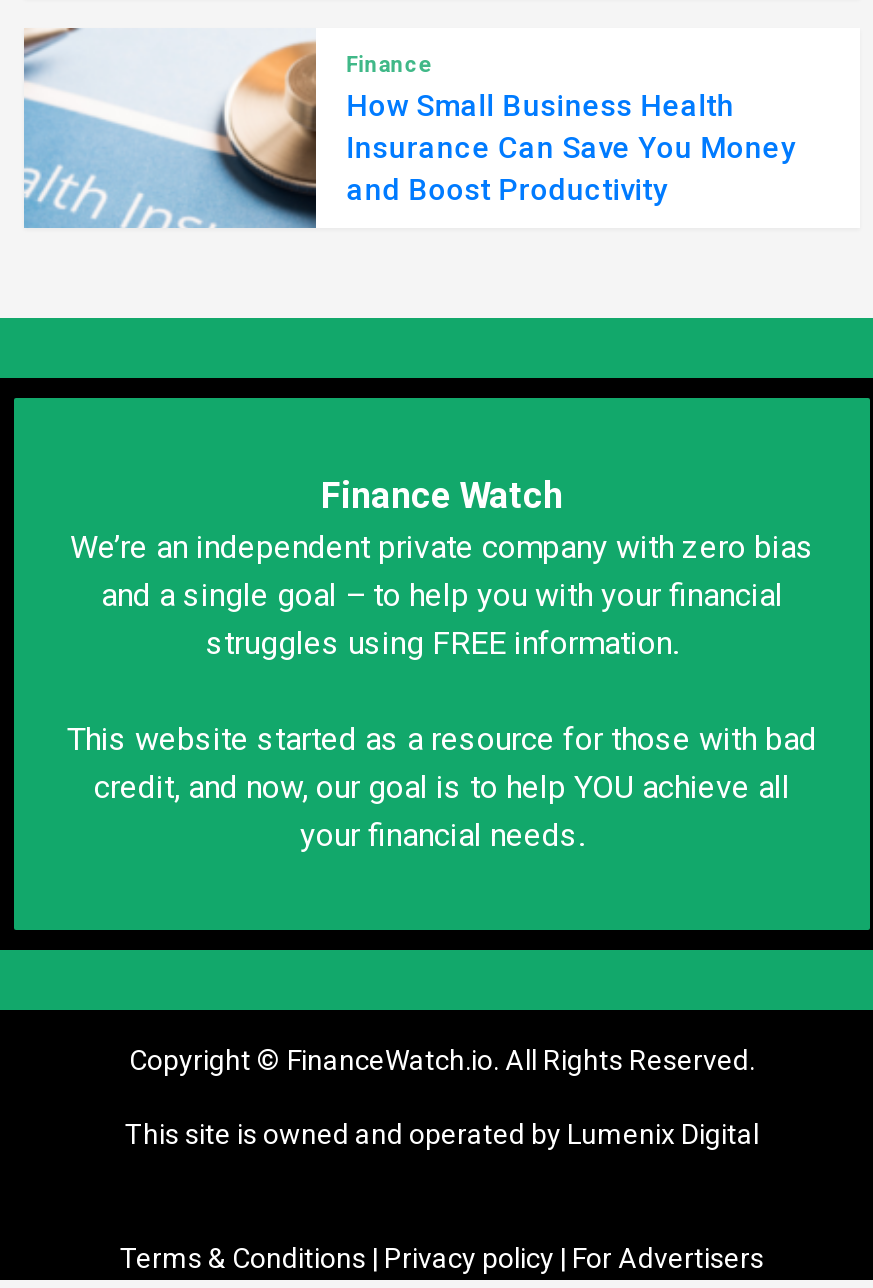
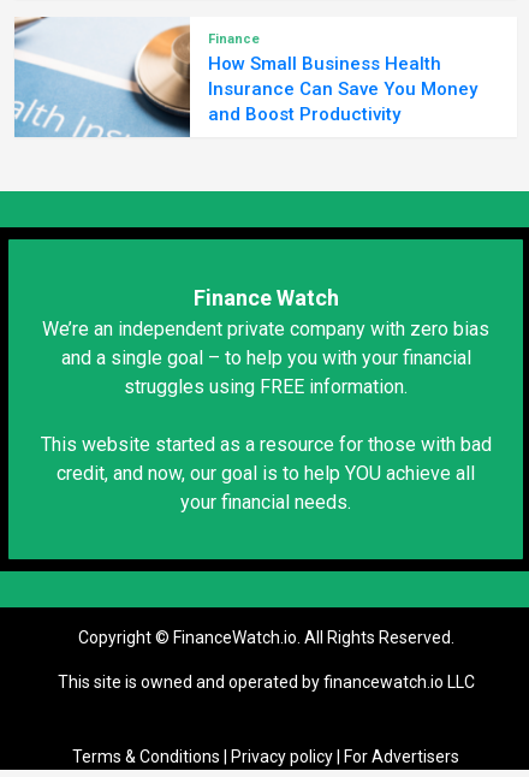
- This site is owned and operated by Lumenix Digital
+ This site is owned and operated by financewatch.io LLC
